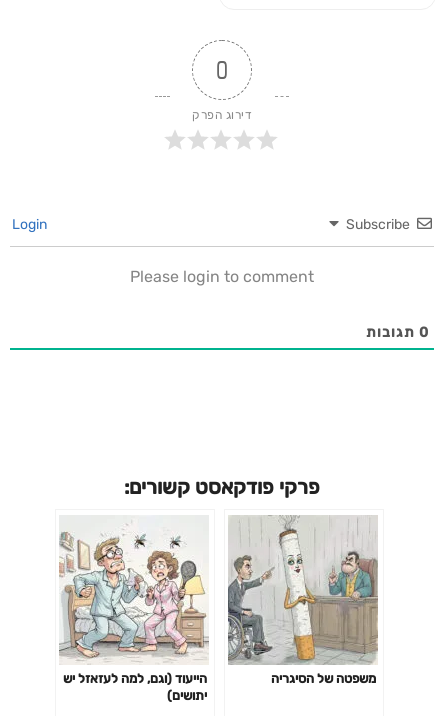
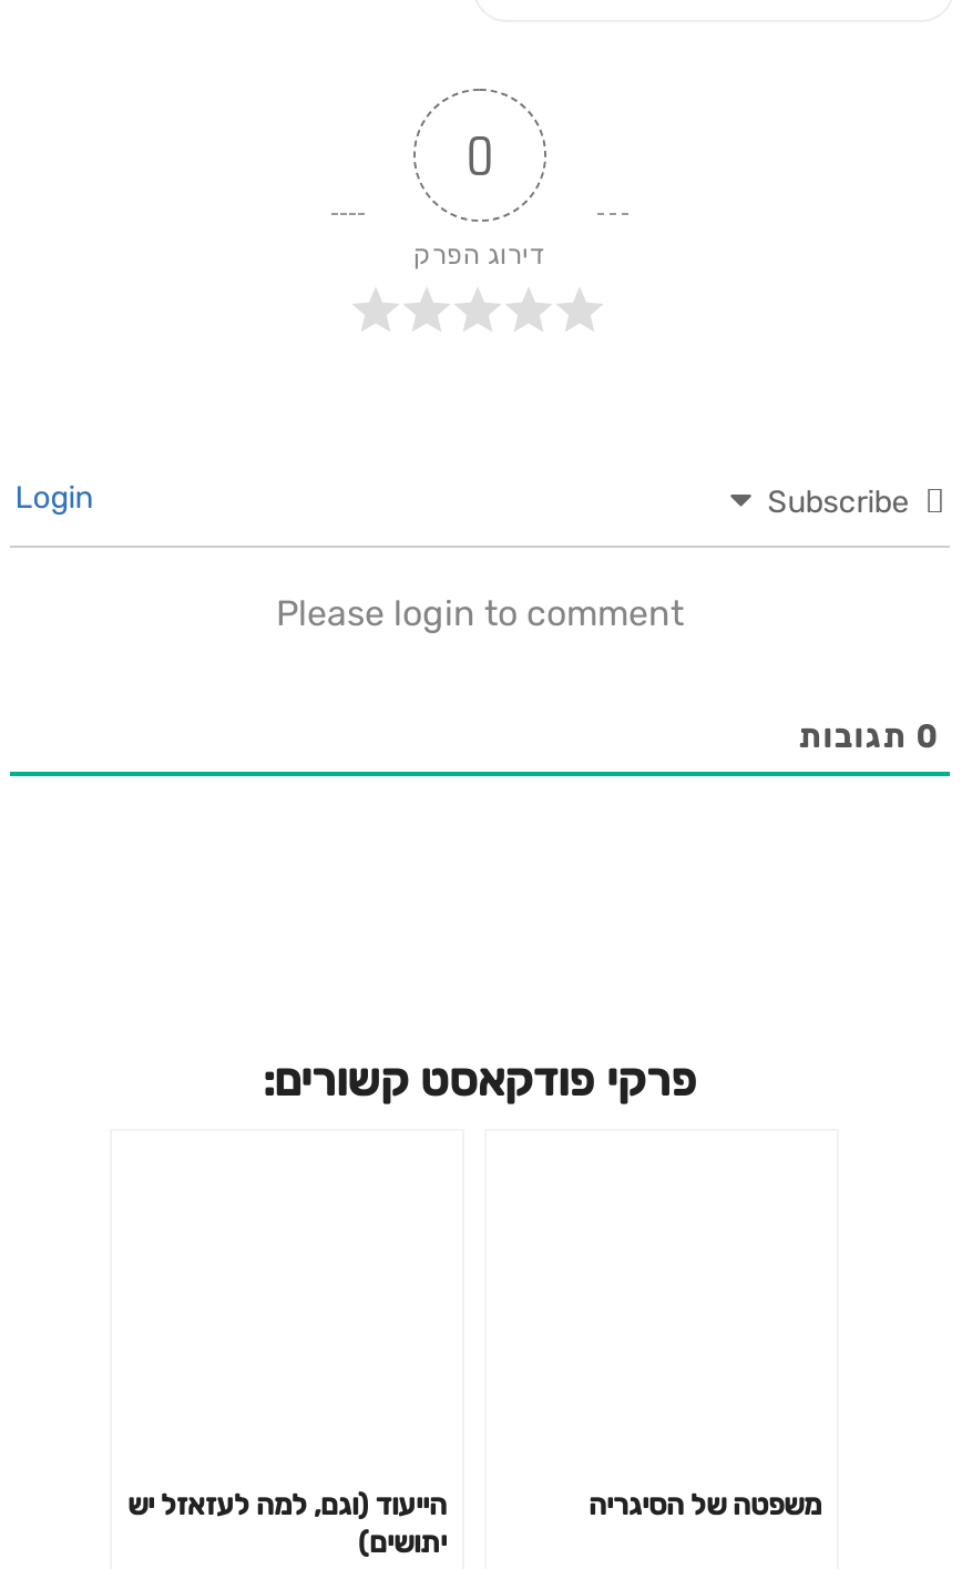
- [image]

- [image]
